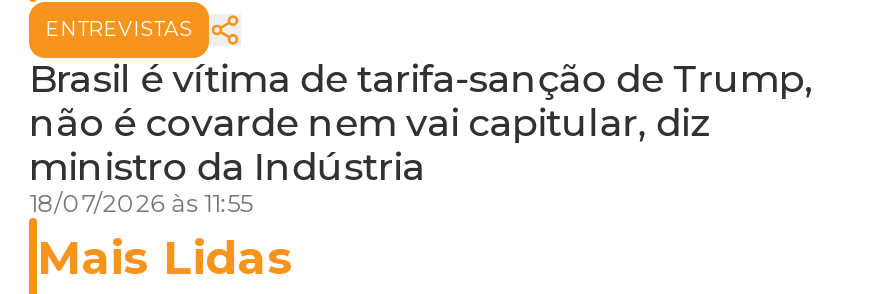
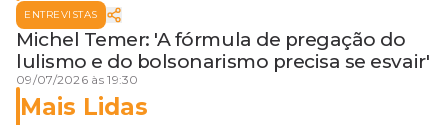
- Brasil é vítima de tarifa-sanção de Trump,
- não é covarde nem vai capitular, diz
- ministro da Indústria
- 18/07/2026 às 11:55
+ Michel Temer: 'A fórmula de pregação do
+ lulismo e do bolsonarismo precisa se esvair'
+ 09/07/2026 às 19:30
